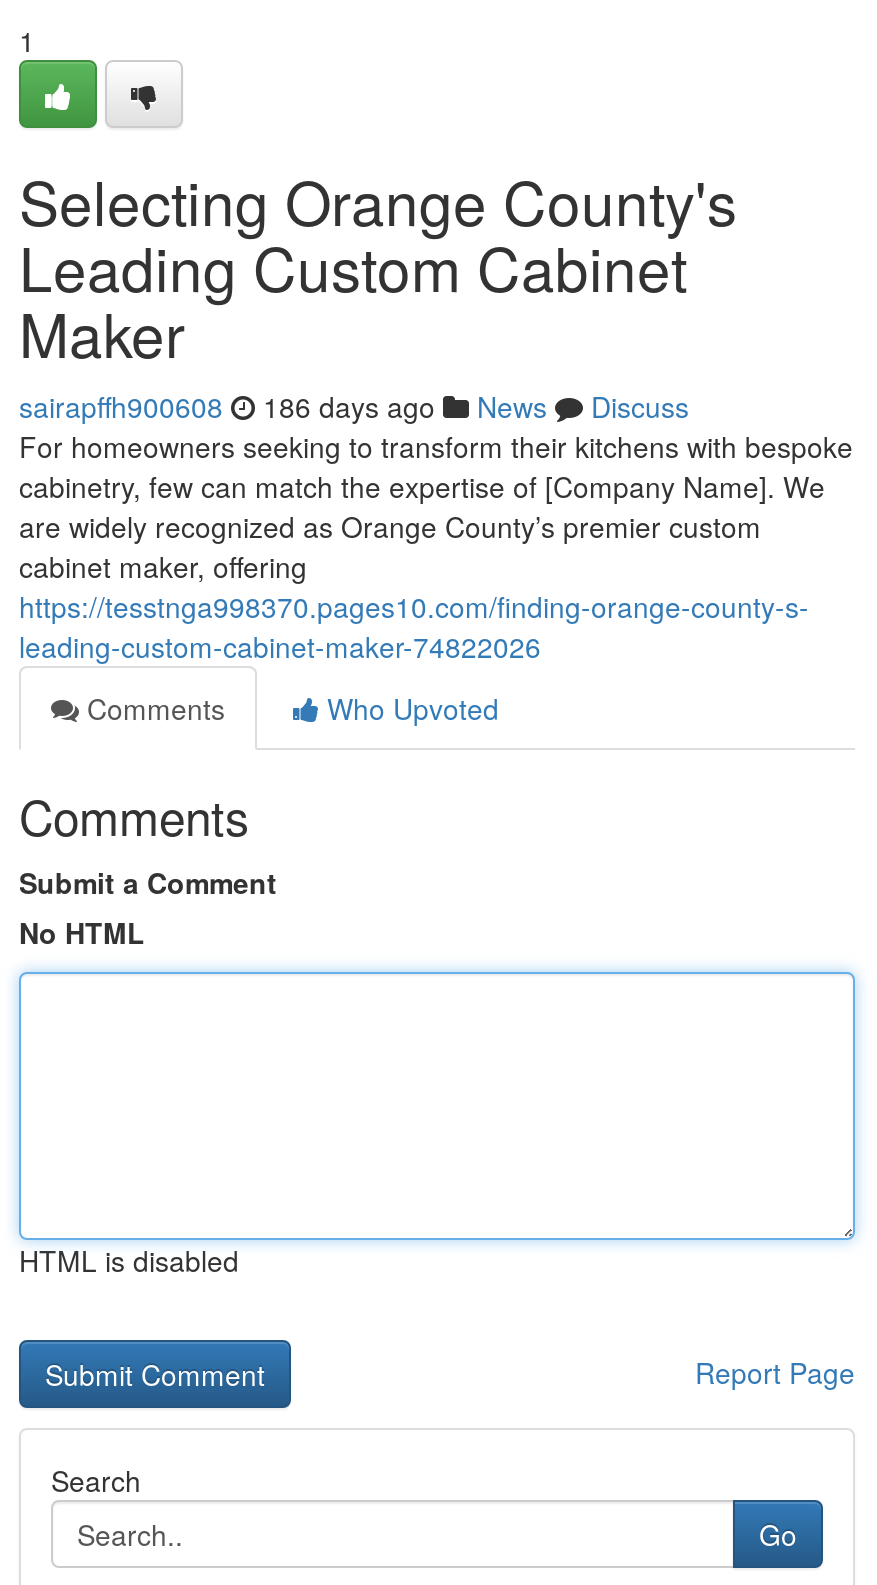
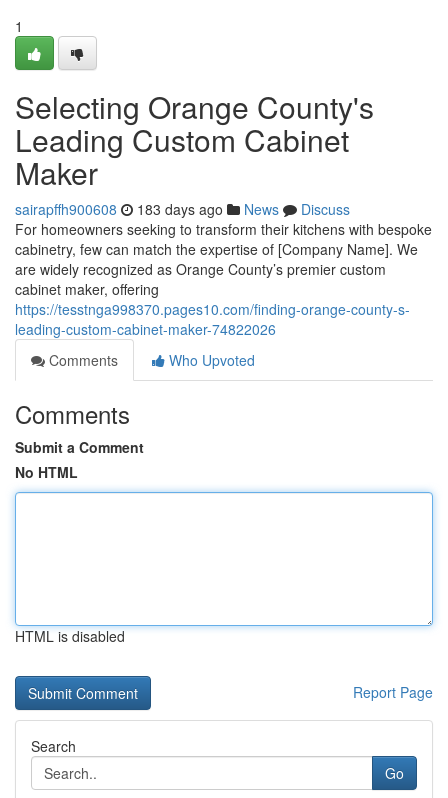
- sairapffh900608 186 days ago News Discuss
+ sairapffh900608 183 days ago News Discuss
